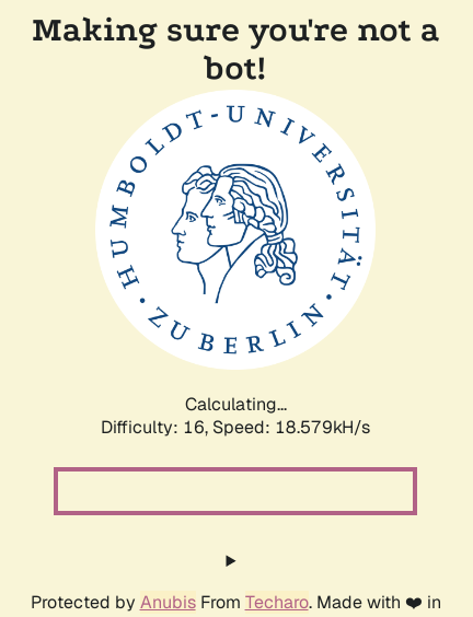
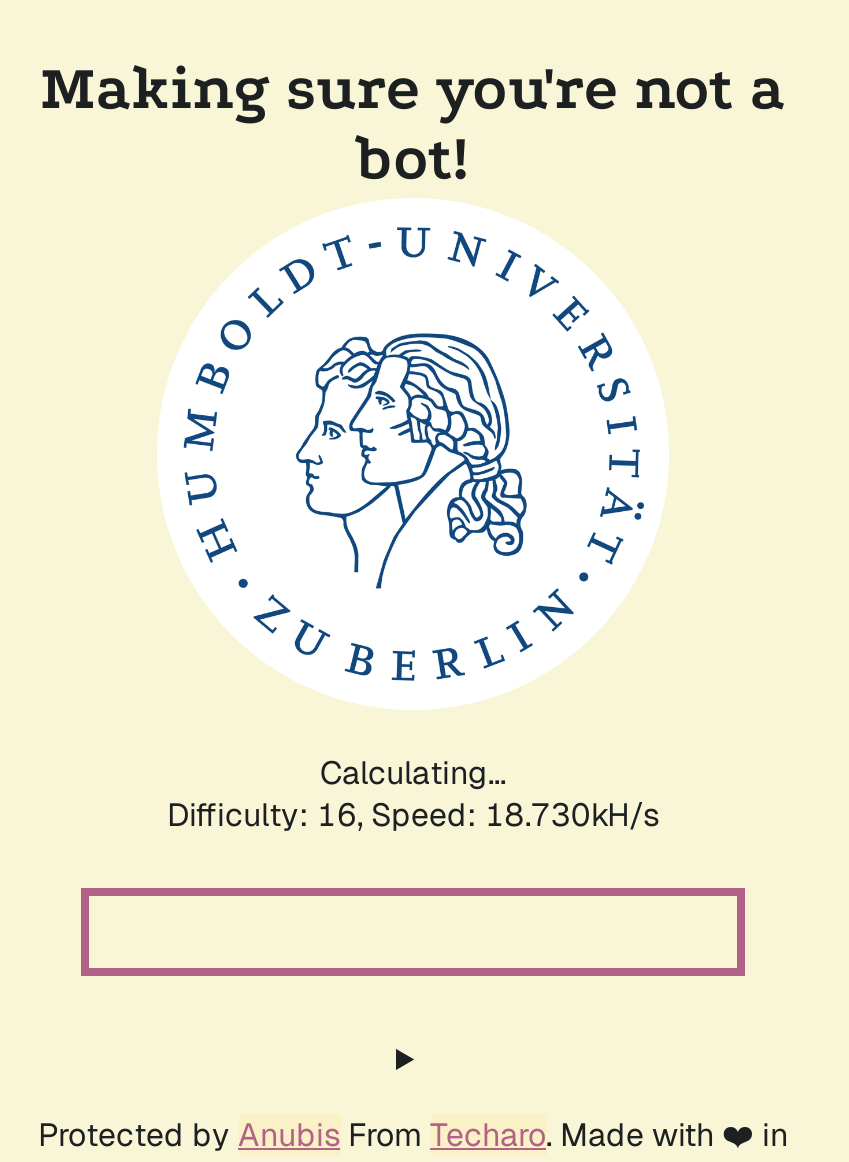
- Difficulty: 16, Speed: 18.579kH/s
+ Difficulty: 16, Speed: 18.730kH/s
